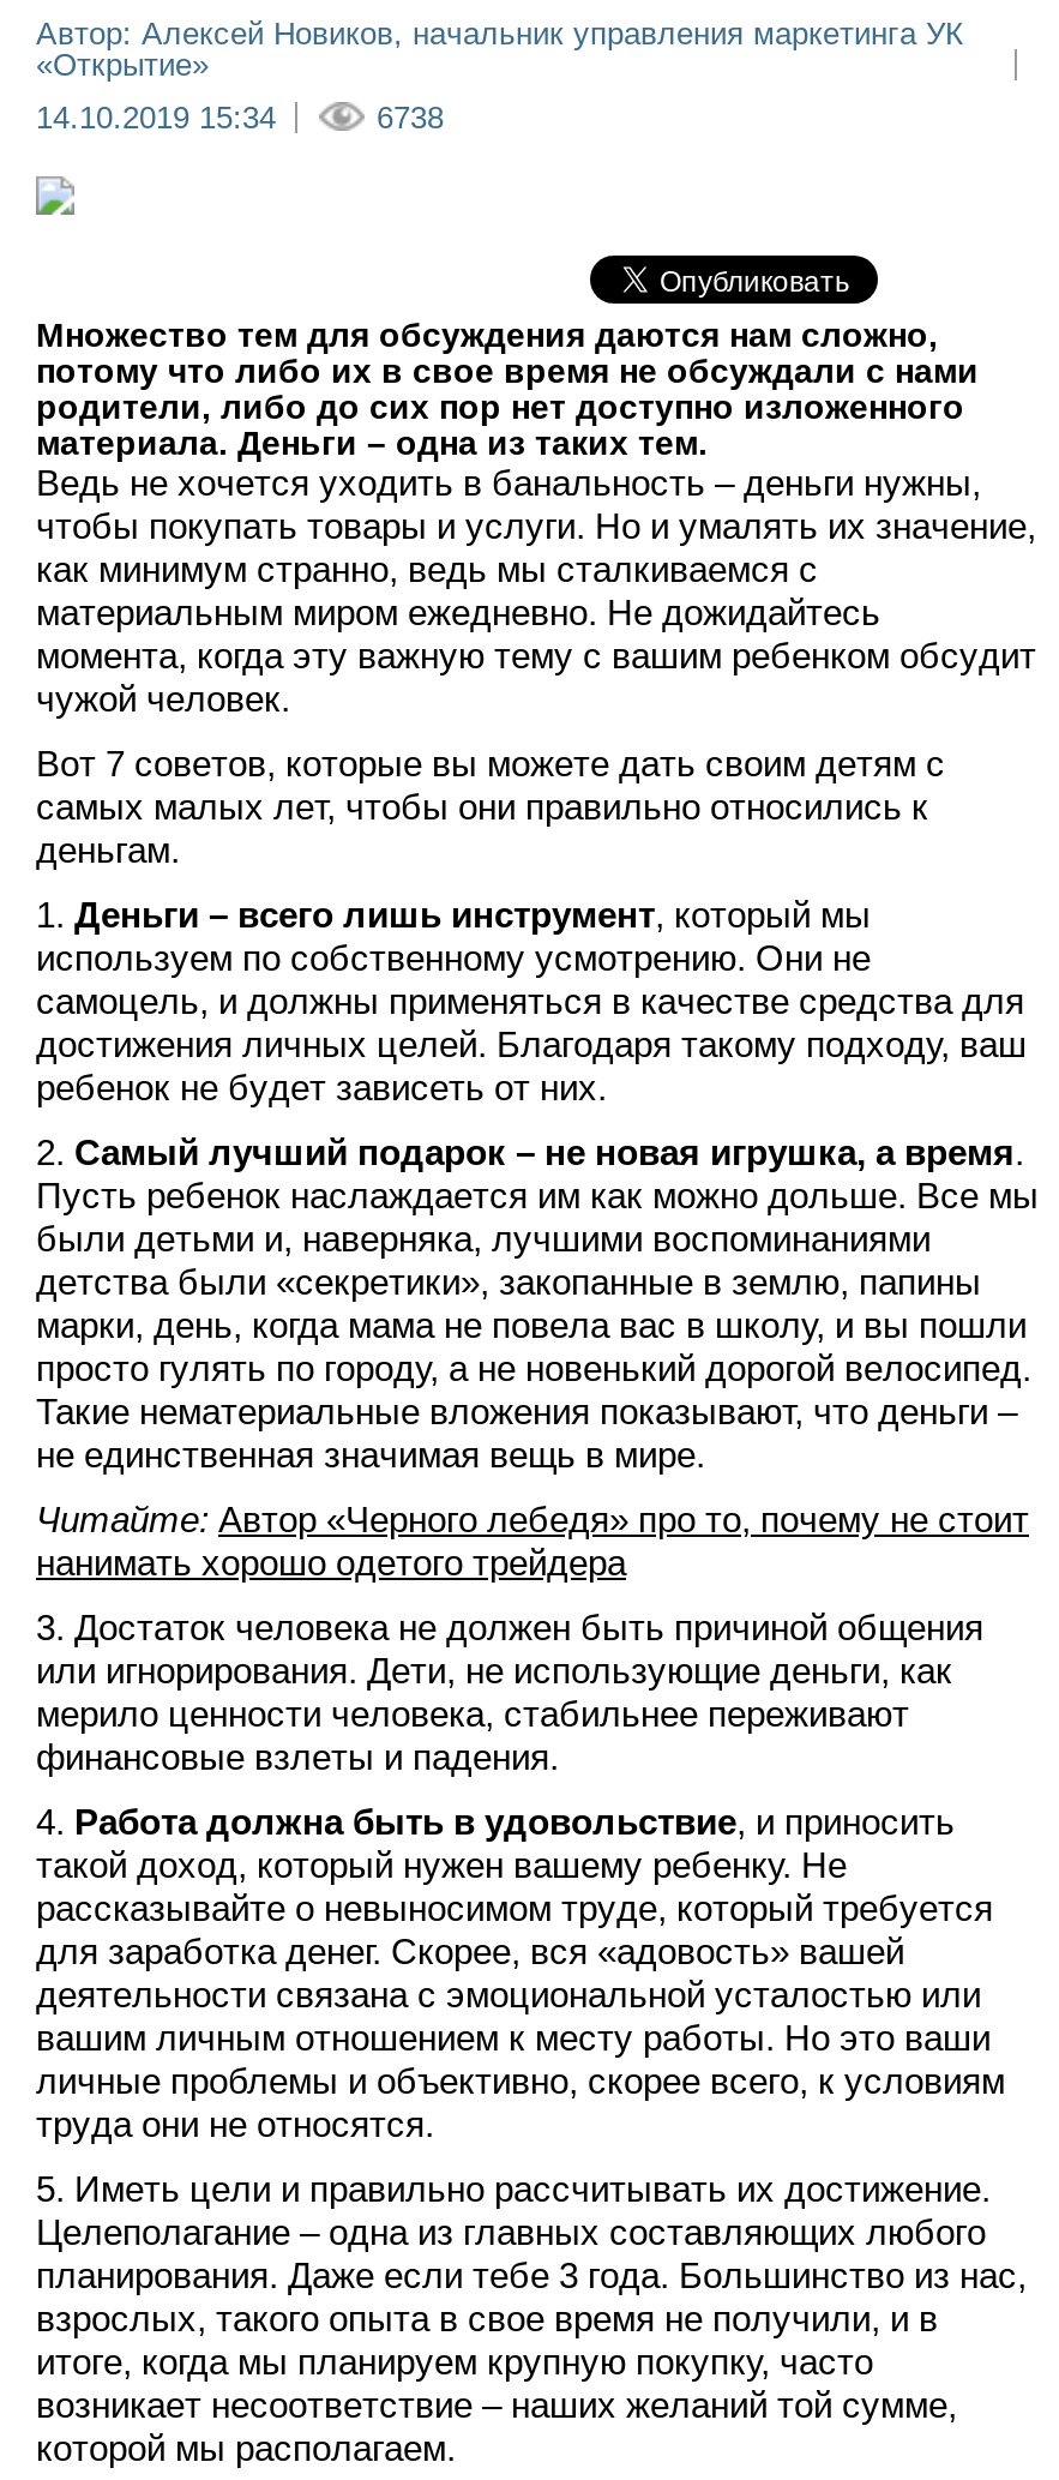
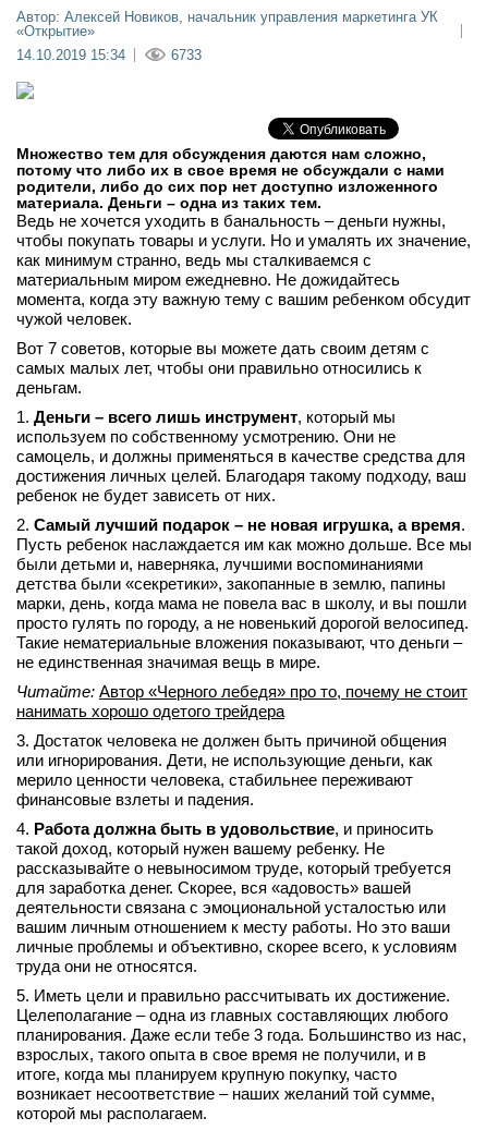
- 6738
+ 6733
